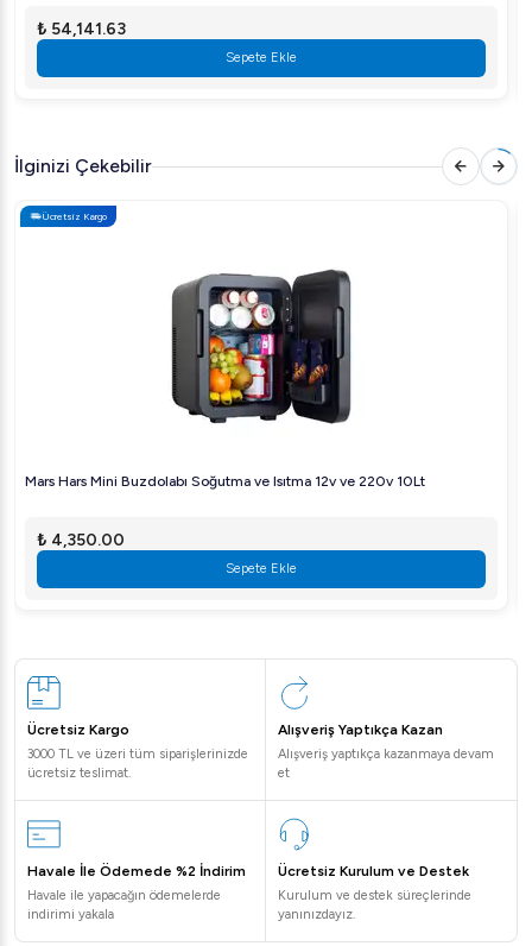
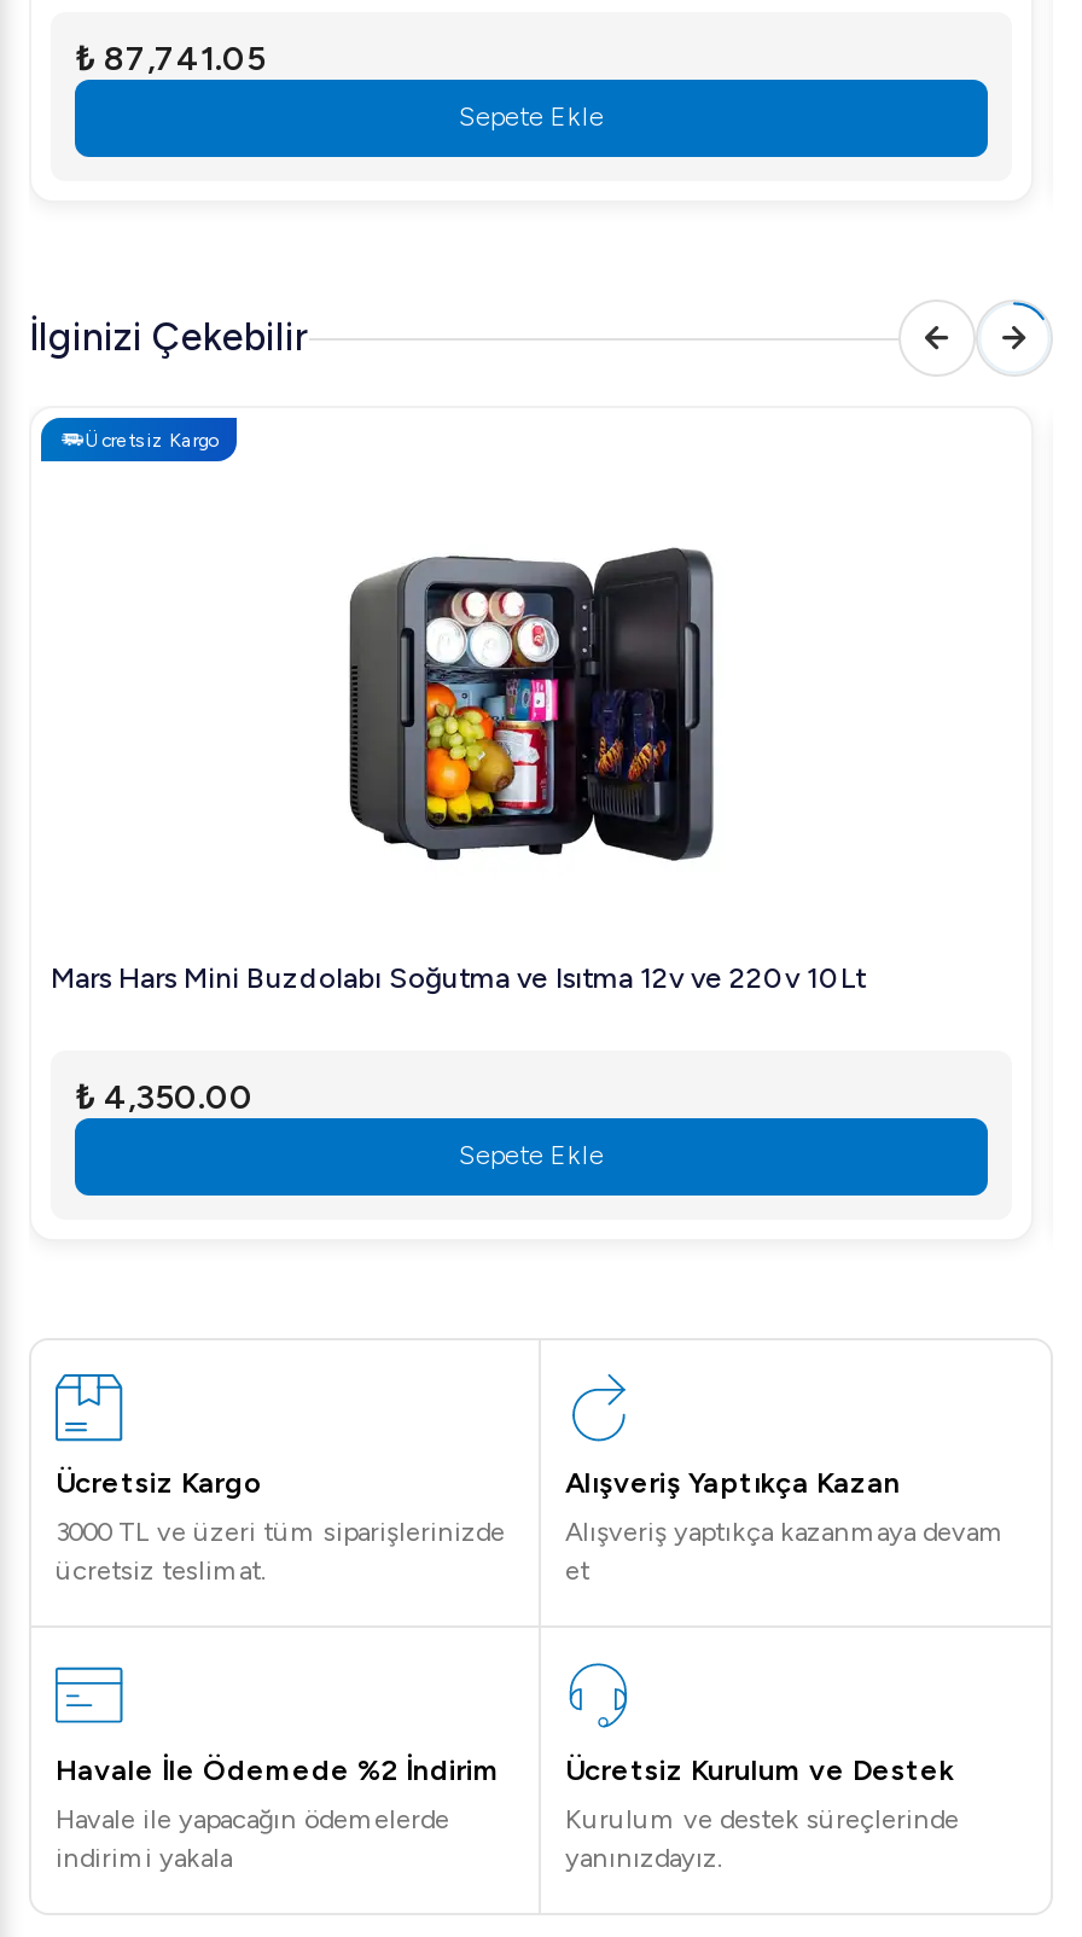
- ₺ 54,141.63
+ ₺ 87,741.05
